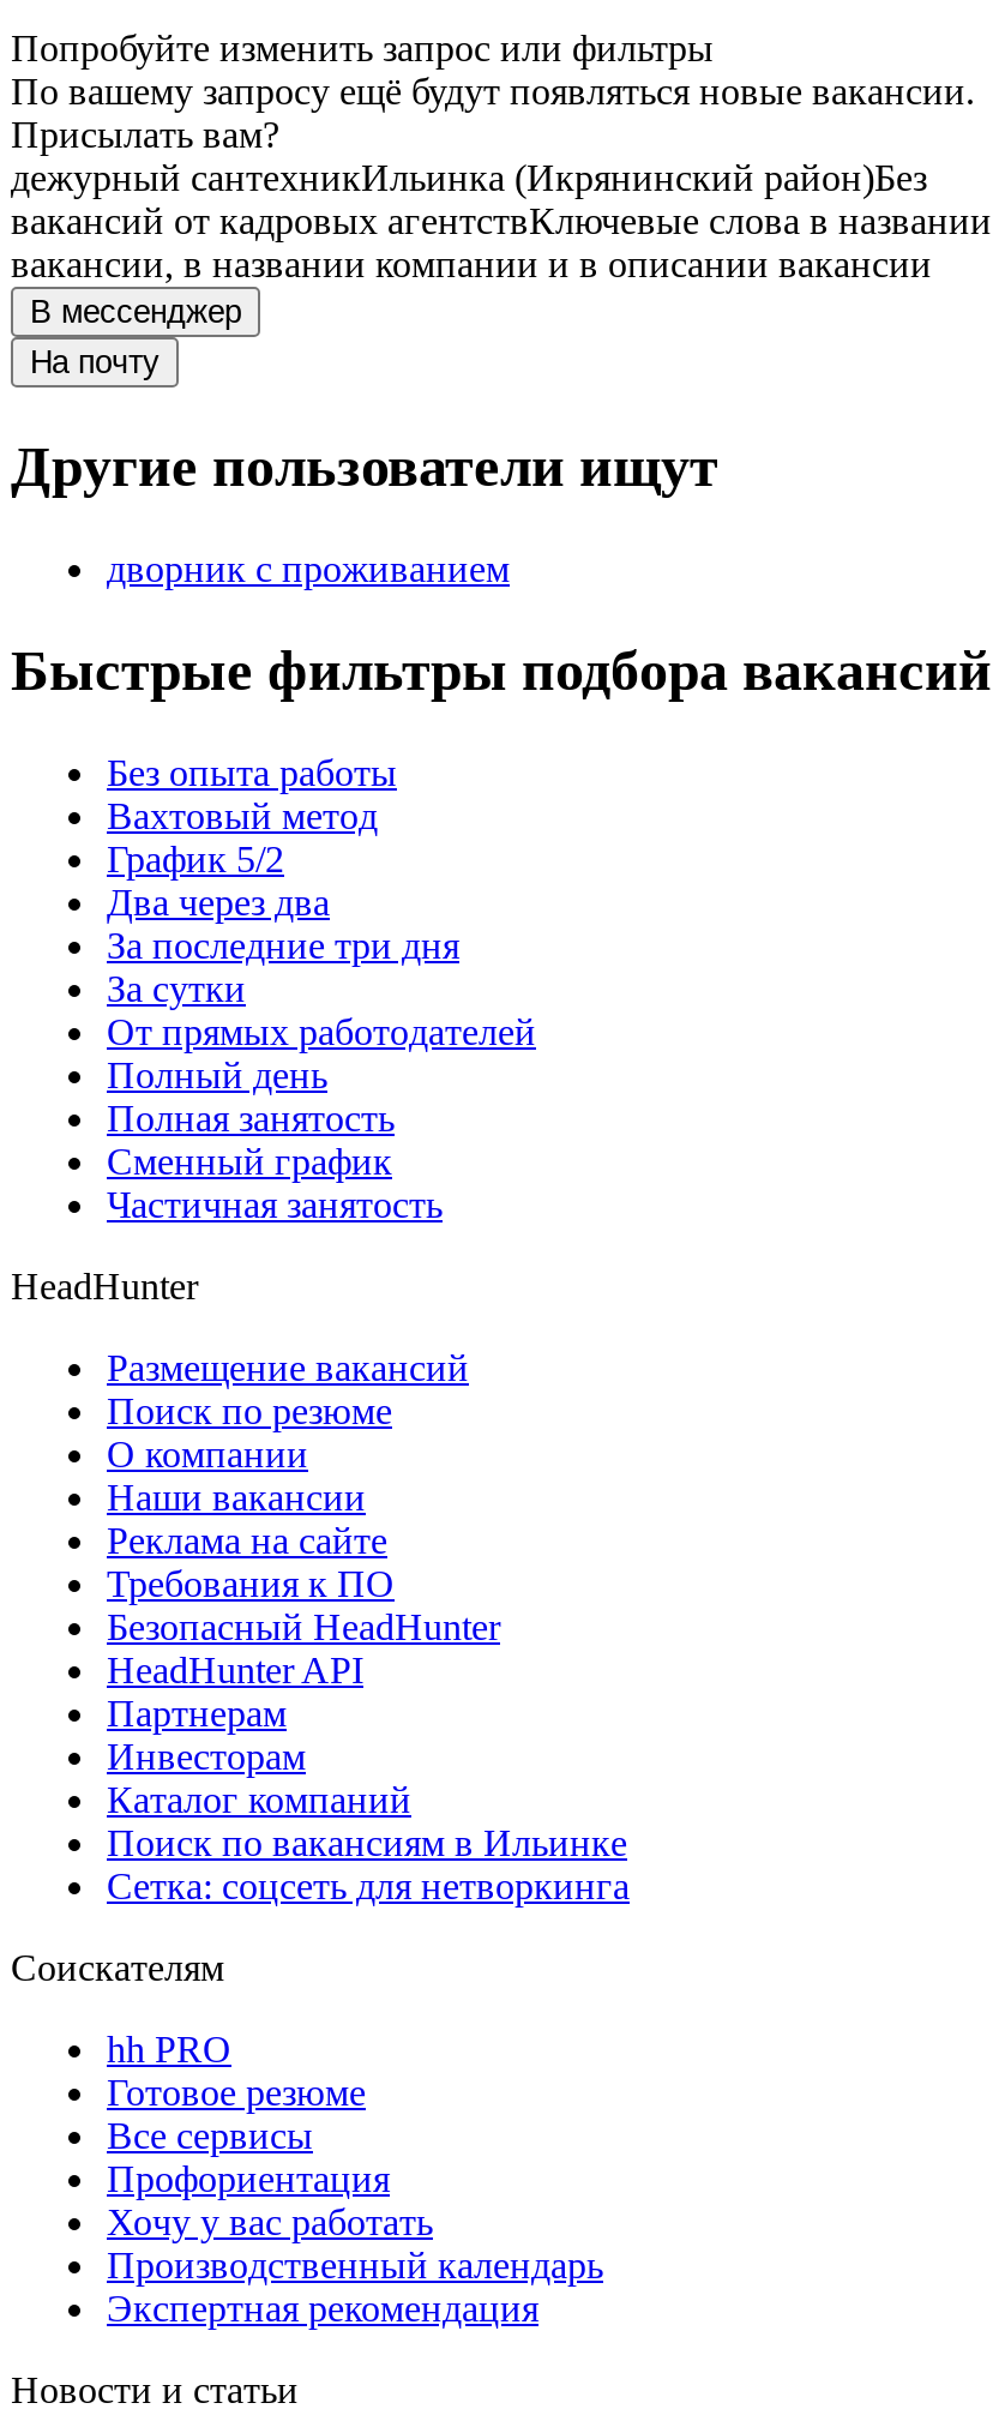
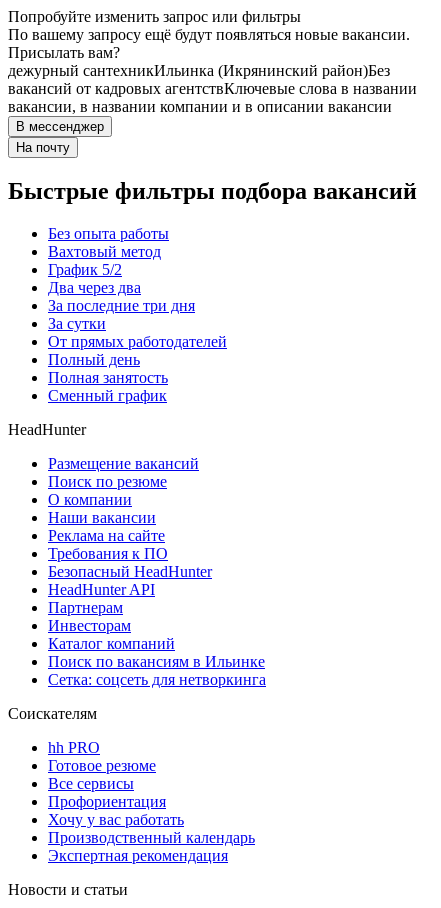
- Другие пользователи ищут
- дворник с проживанием

- Частичная занятость
